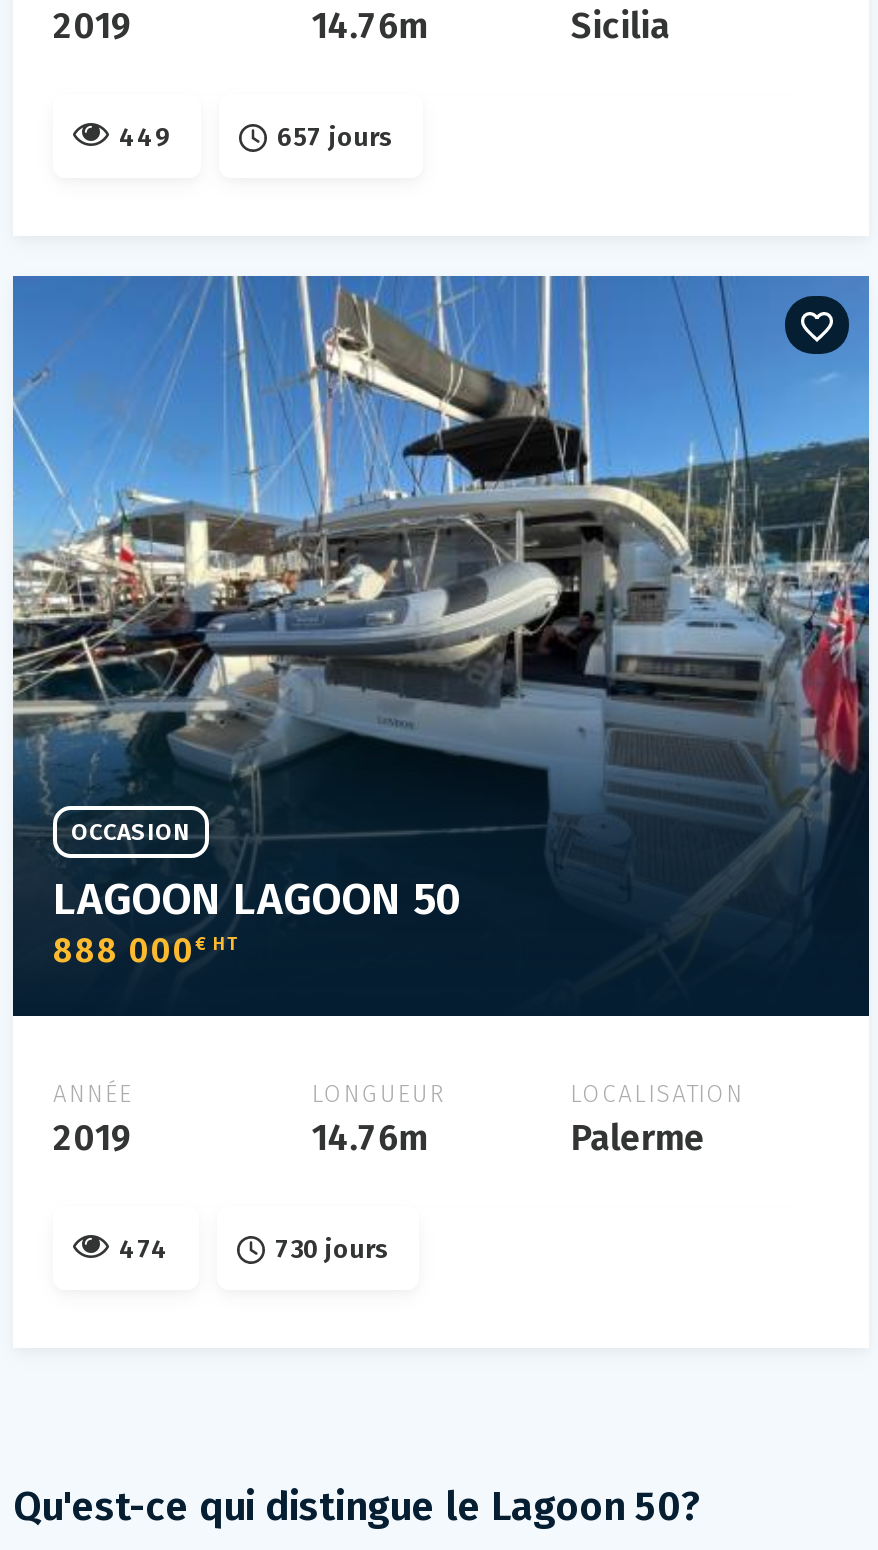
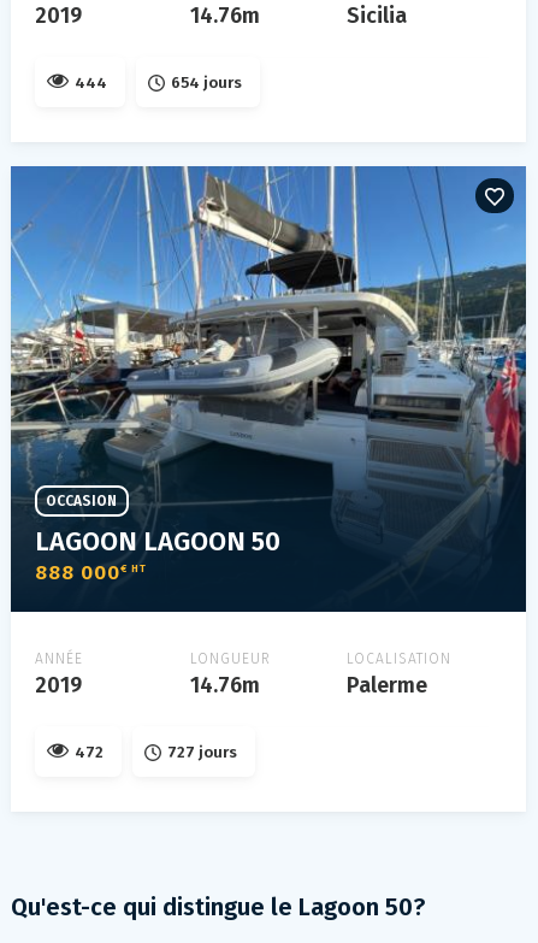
- 449
+ 444

- 657 jours
+ 654 jours

- 474
+ 472

- 730 jours
+ 727 jours
